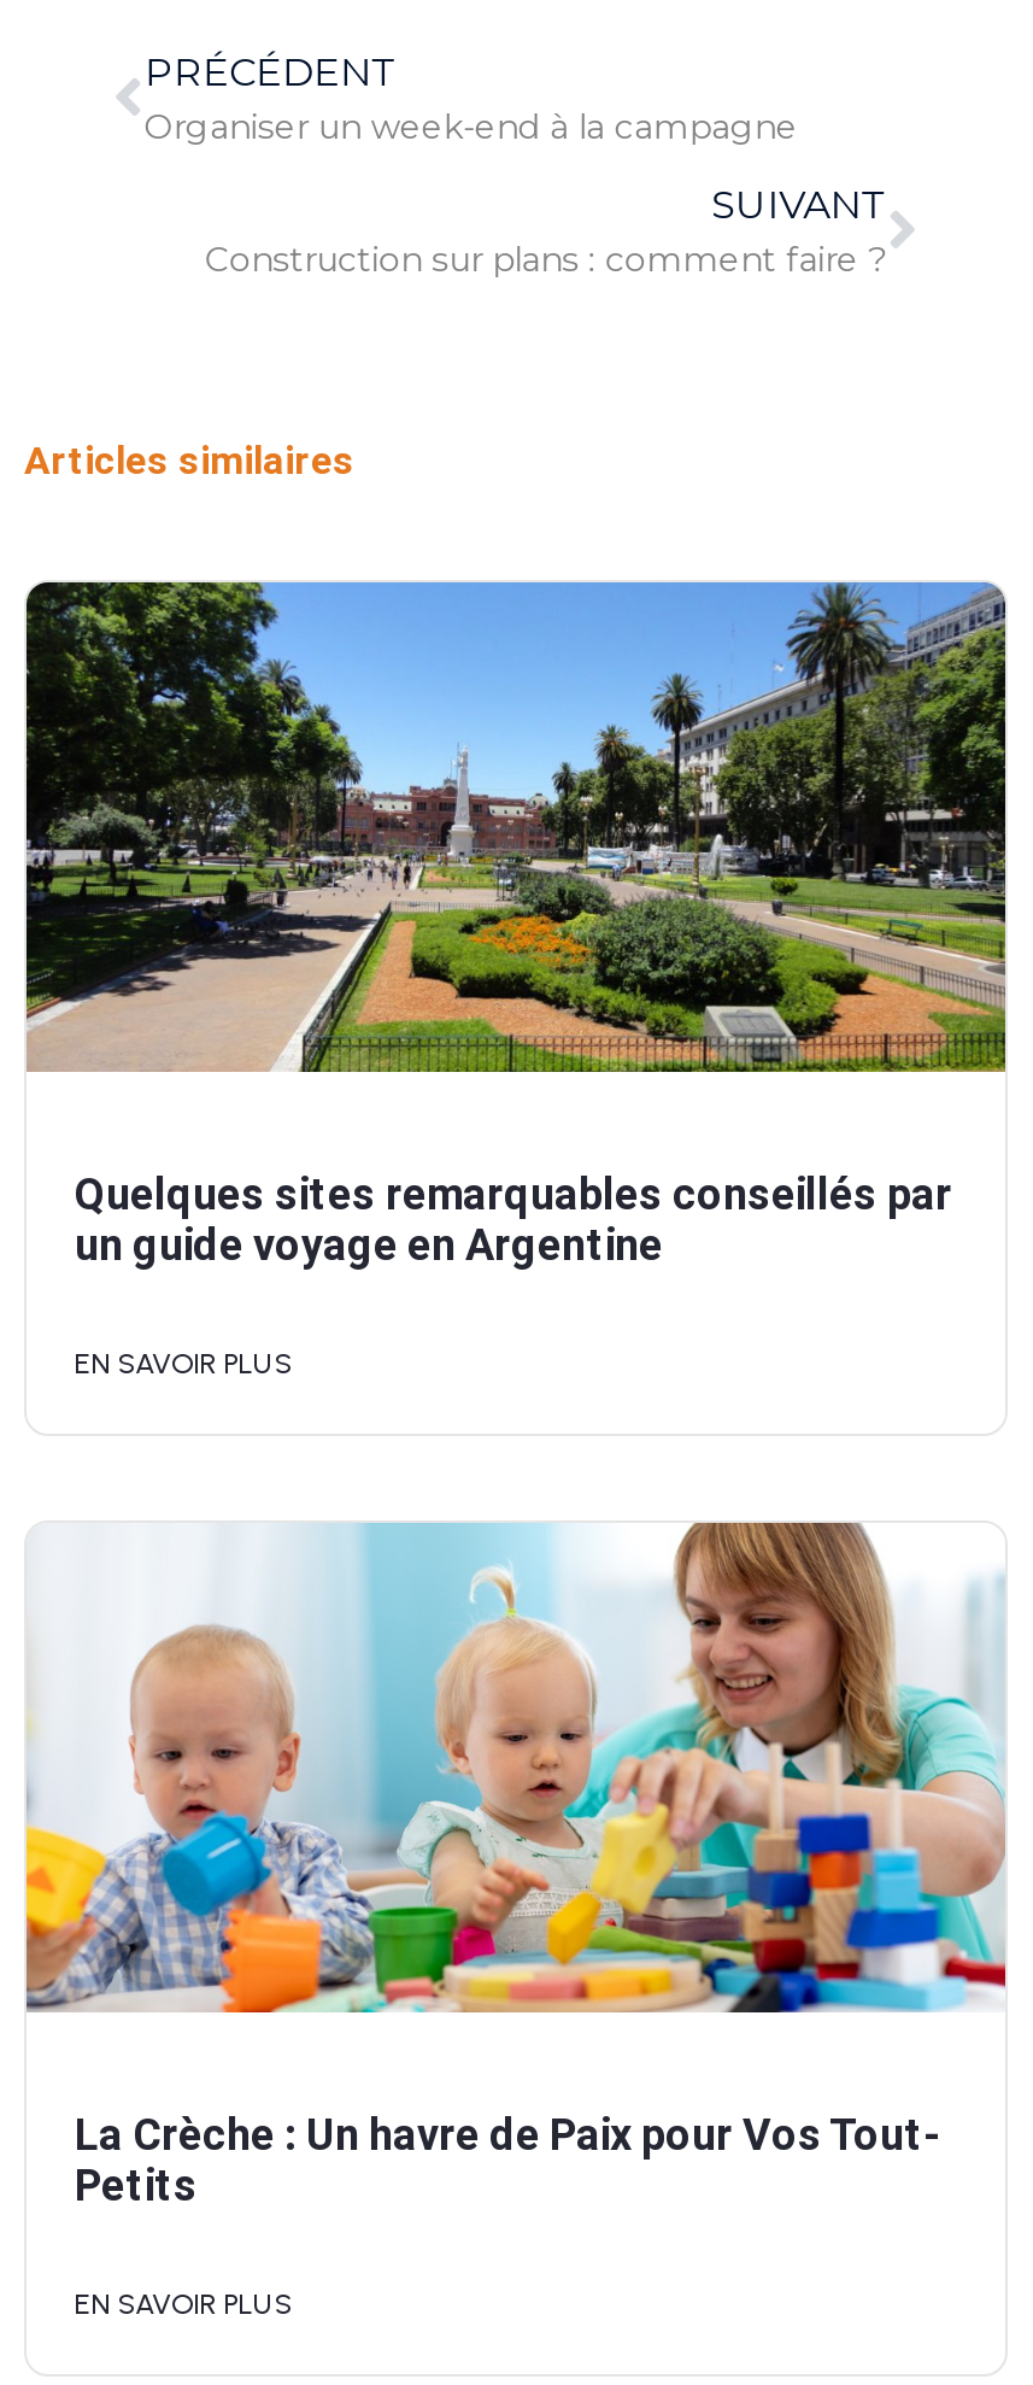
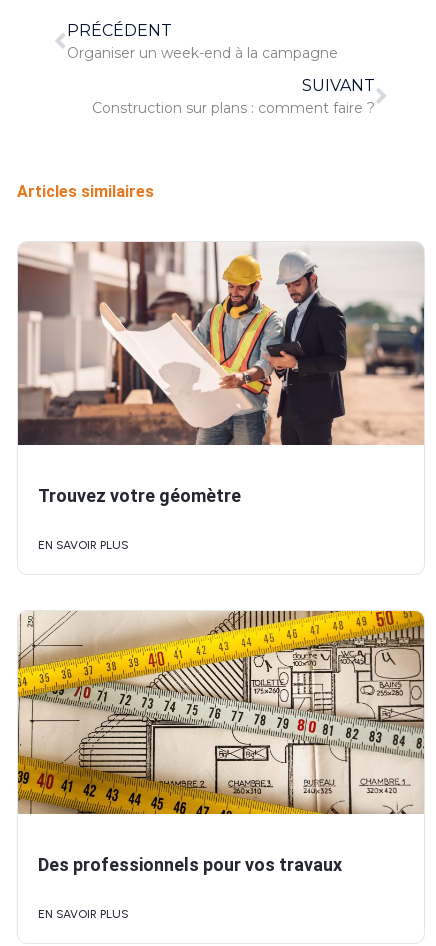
- [image]
- Quelques sites remarquables conseillés par
- un guide voyage en Argentine
+ [image]
+ Trouvez votre géomètre

- [image]
- La Crèche : Un havre de Paix pour Vos Tout-
- Petits
+ [image]
+ Des professionnels pour vos travaux
